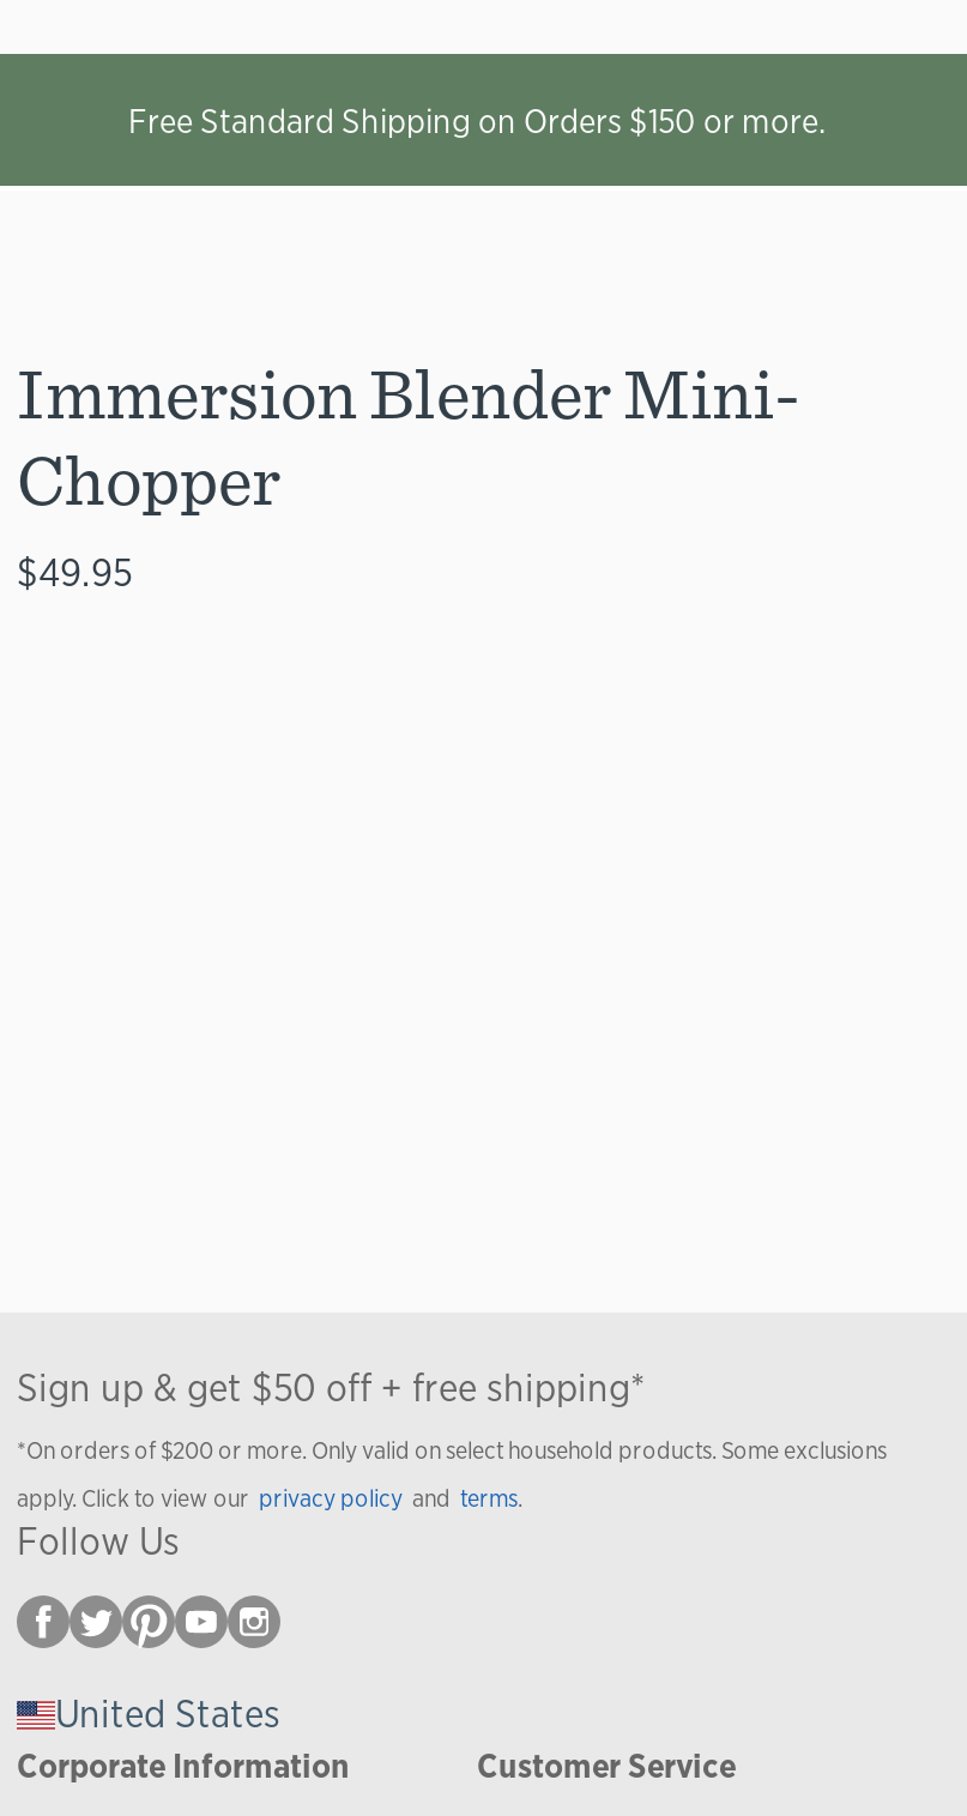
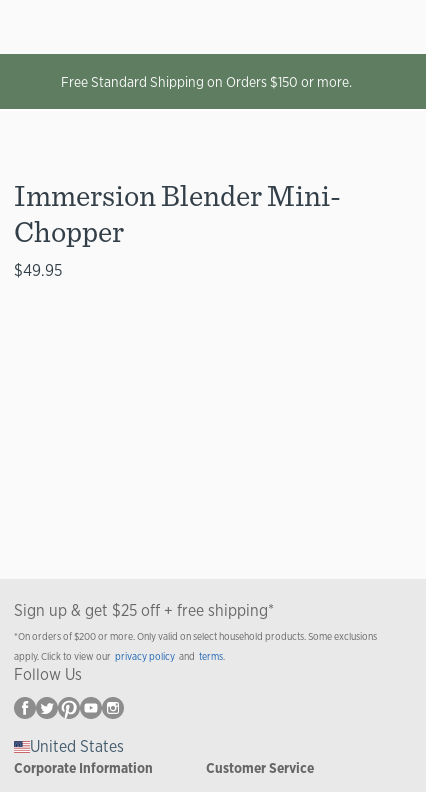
- Sign up & get $50 off + free shipping*
+ Sign up & get $25 off + free shipping*
